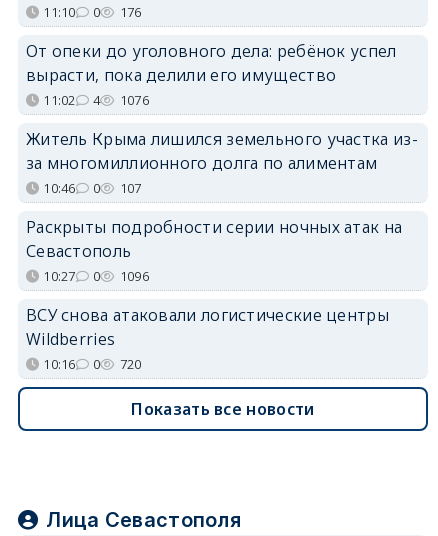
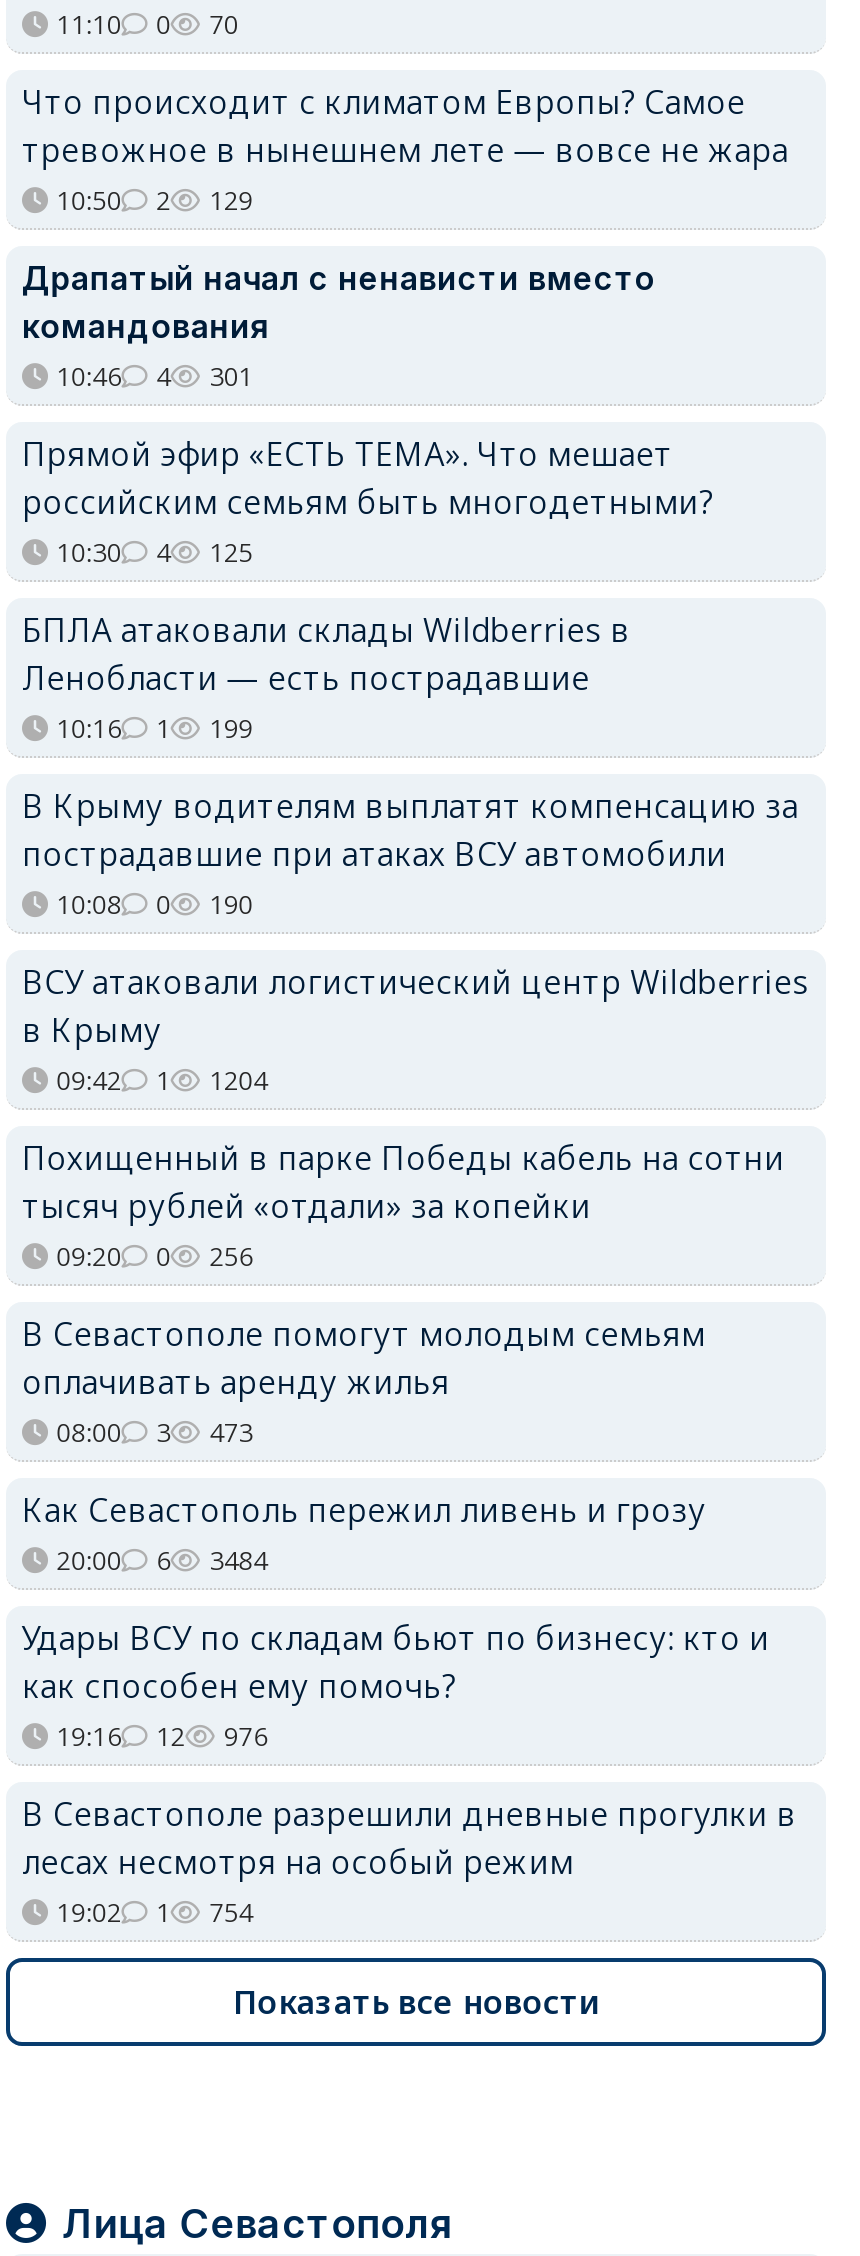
- 176
- От опеки до уголовного дела: ребёнок успел
- вырасти, пока делили его имущество
- 11:02
+ 70
+ Что происходит с климатом Европы? Самое
+ тревожное в нынешнем лете — вовсе не жара
+ 10:50
+ 2
+ 129
+ Драпатый начал с ненависти вместо
+ командования
+ 10:46

- 1076
- Житель Крыма лишился земельного участка из-
- за многомиллионного долга по алиментам
- 10:46
+ 301
+ Прямой эфир «ЕСТЬ ТЕМА». Что мешает
+ российским семьям быть многодетными?
+ 10:30
+ 4
+ 125
+ БПЛА атаковали склады Wildberries в
+ Ленобласти — есть пострадавшие
+ 10:16
+ 1
+ 199
+ В Крыму водителям выплатят компенсацию за
+ пострадавшие при атаках ВСУ автомобили
+ 10:08

- 107
- Раскрыты подробности серии ночных атак на
- Севастополь
- 10:27
+ 190
+ ВСУ атаковали логистический центр Wildberries
+ в Крыму
+ 09:42
+ 1
+ 1204
+ Похищенный в парке Победы кабель на сотни
+ тысяч рублей «отдали» за копейки
+ 09:20

- 1096
- ВСУ снова атаковали логистические центры
- Wildberries
- 10:16
- 0
- 720
+ 256
+ В Севастополе помогут молодым семьям
+ оплачивать аренду жилья
+ 08:00
+ 3
+ 473
+ Как Севастополь пережил ливень и грозу
+ 20:00
+ 6
+ 3484
+ Удары ВСУ по складам бьют по бизнесу: кто и
+ как способен ему помочь?
+ 19:16
+ 12
+ 976
+ В Севастополе разрешили дневные прогулки в
+ лесах несмотря на особый режим
+ 19:02
+ 1
+ 754
